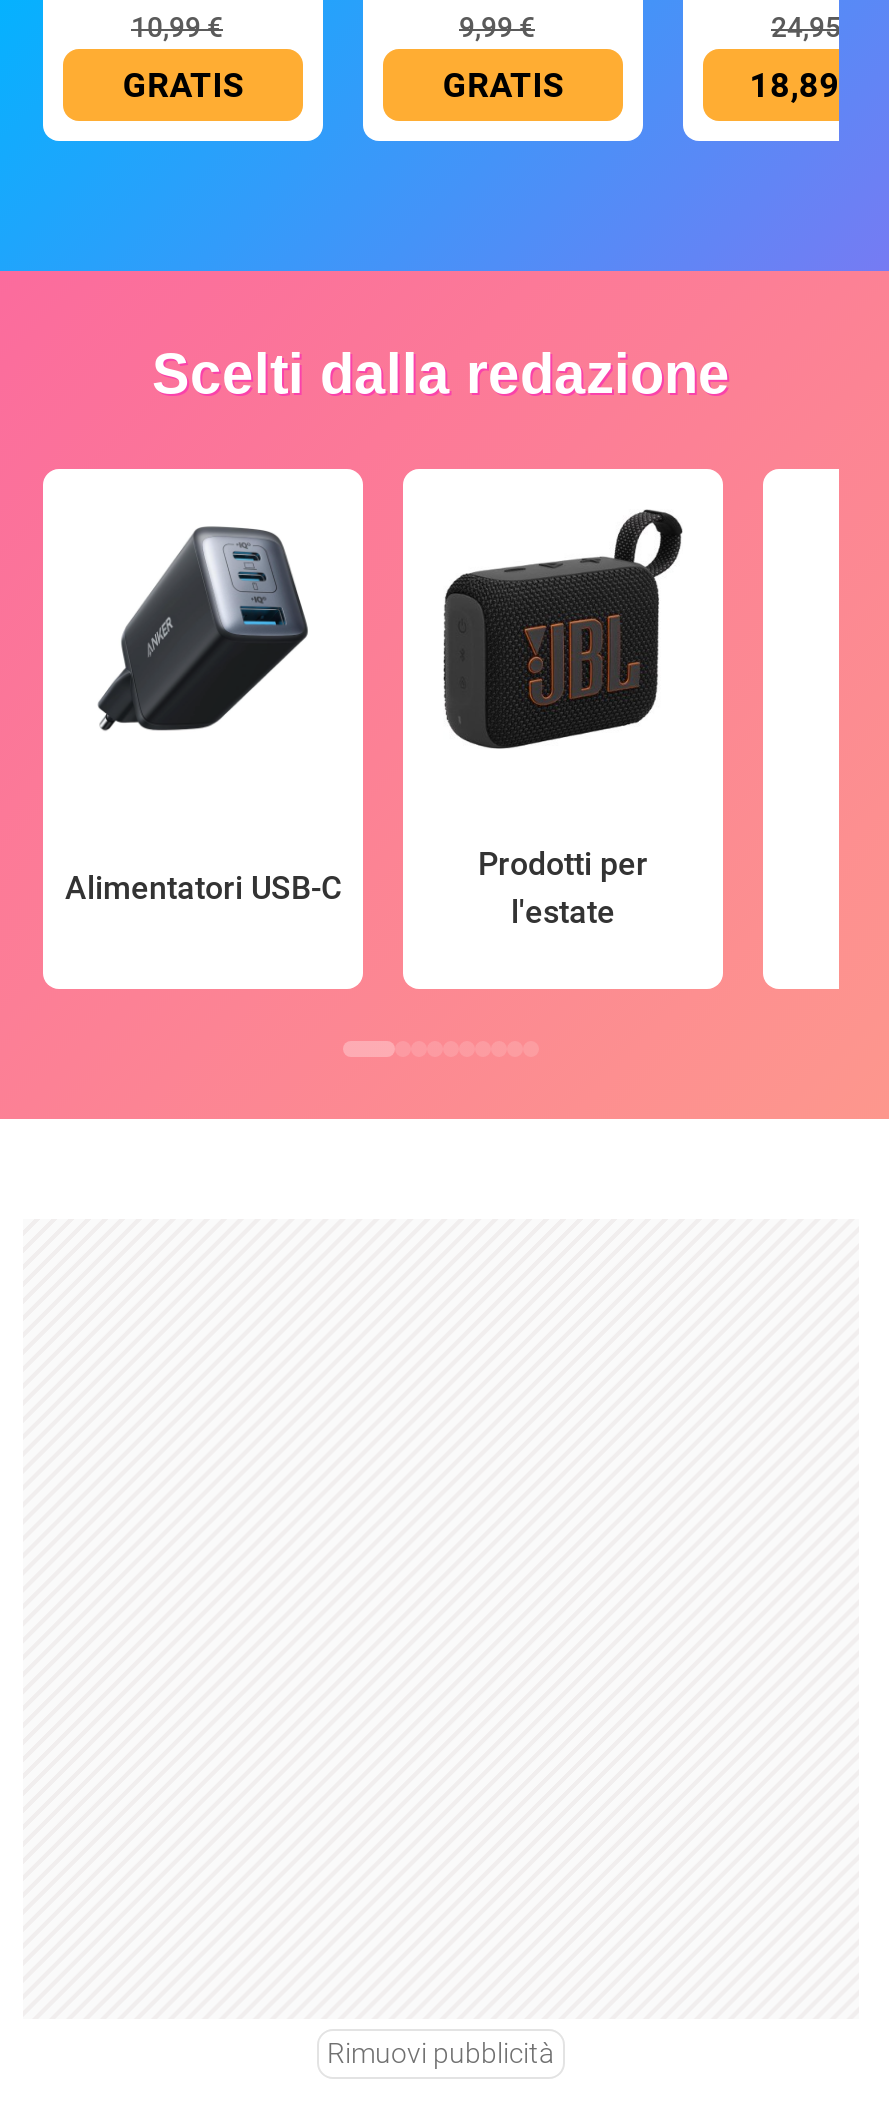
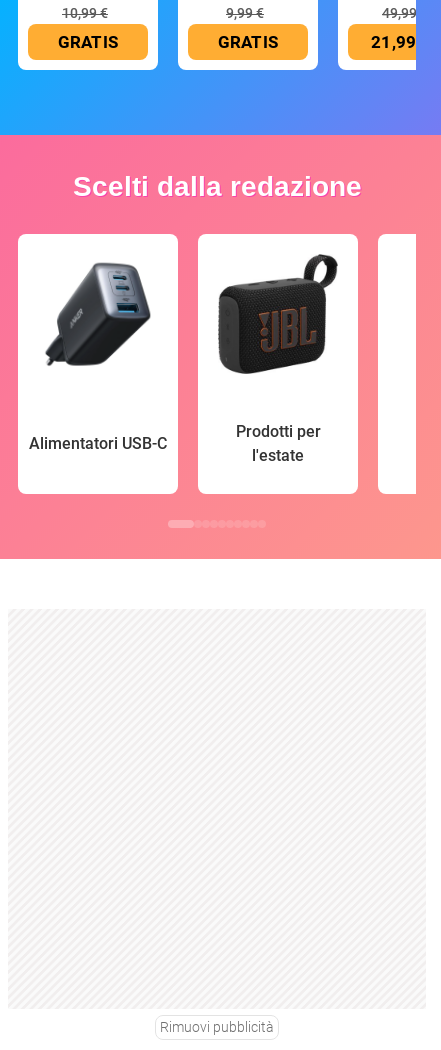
- 24,95 €
+ 49,99 €

- 18,89 €
+ 21,99 €
